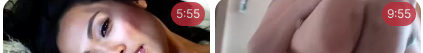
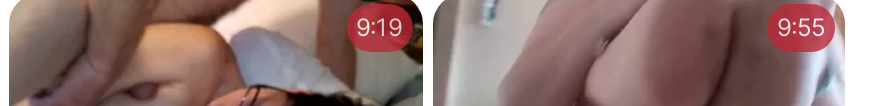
- 5:55
+ 9:19
